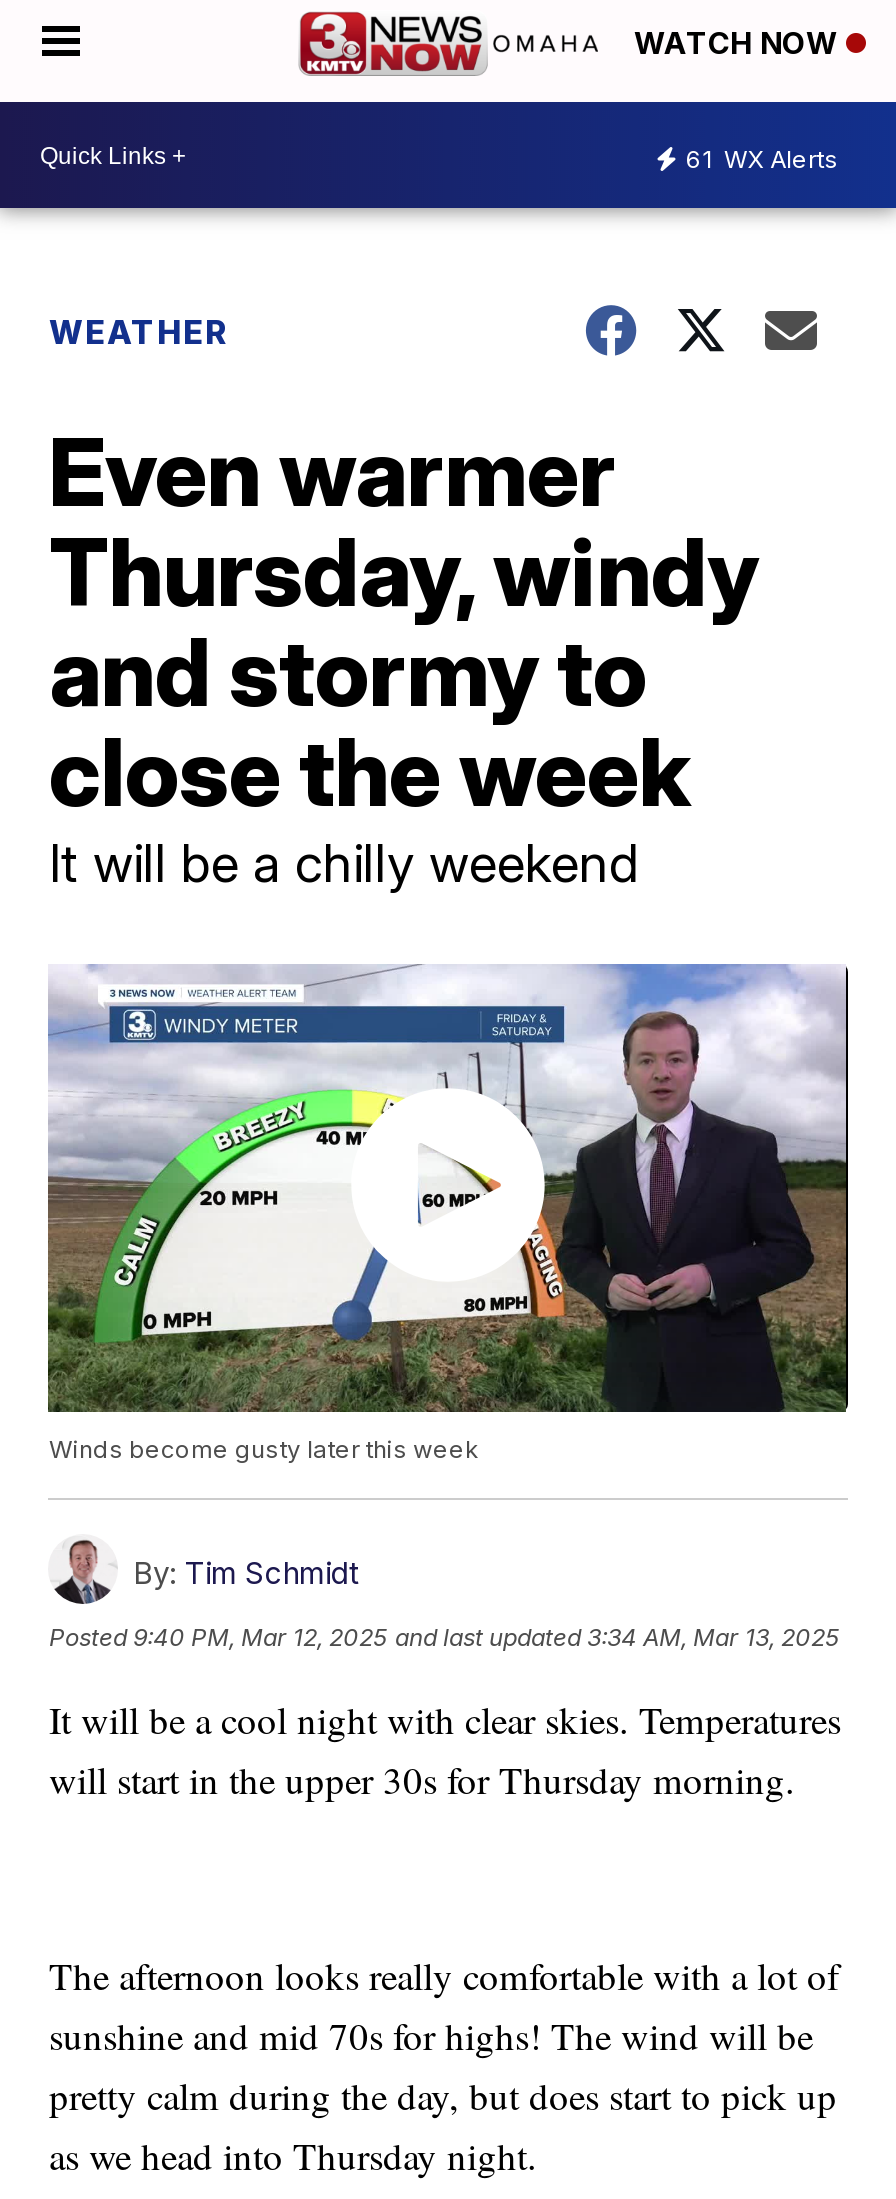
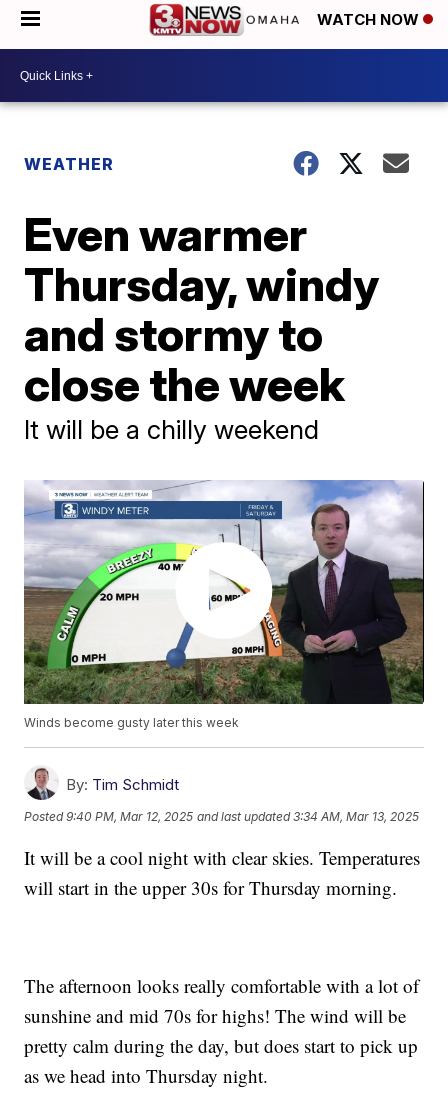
- 61 WX Alerts
